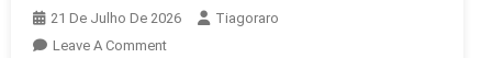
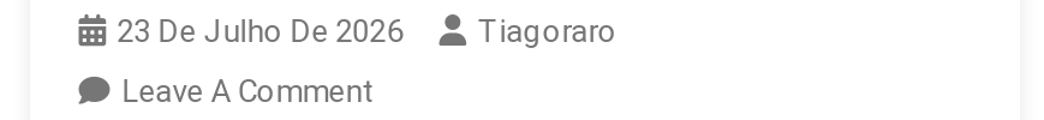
- 21 De Julho De 2026
+ 23 De Julho De 2026
